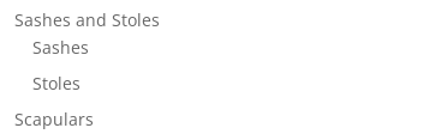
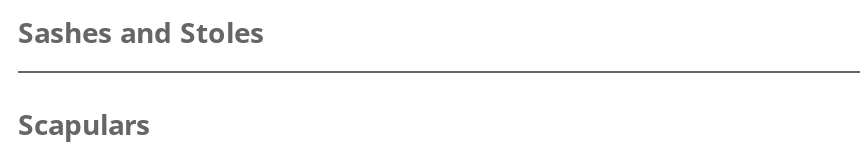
- Sashes
- Stoles
